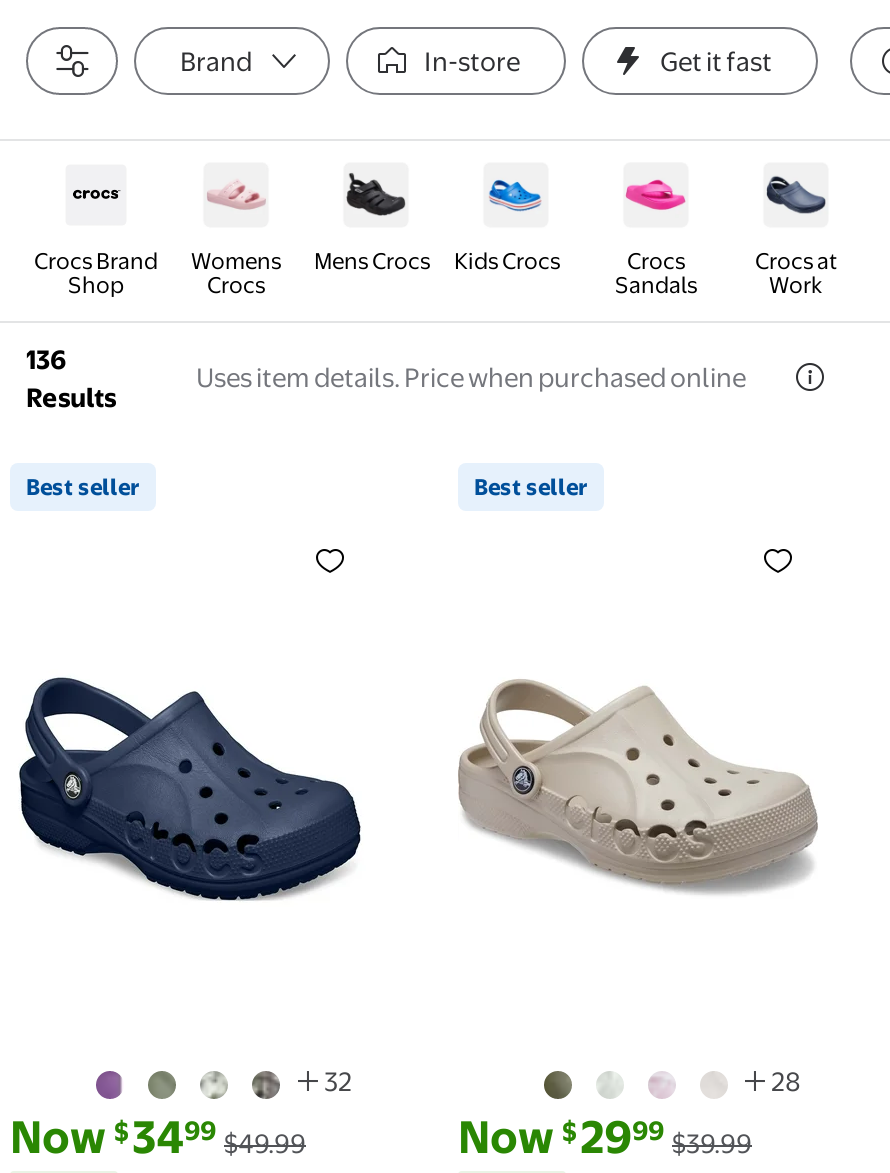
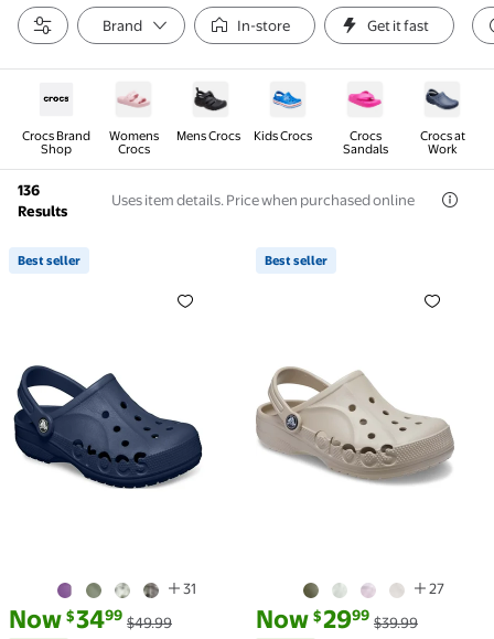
- 32
+ 31

- 28
+ 27
